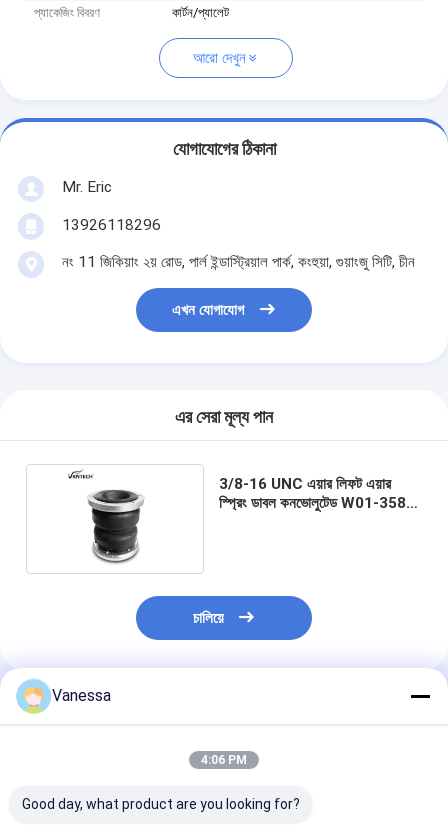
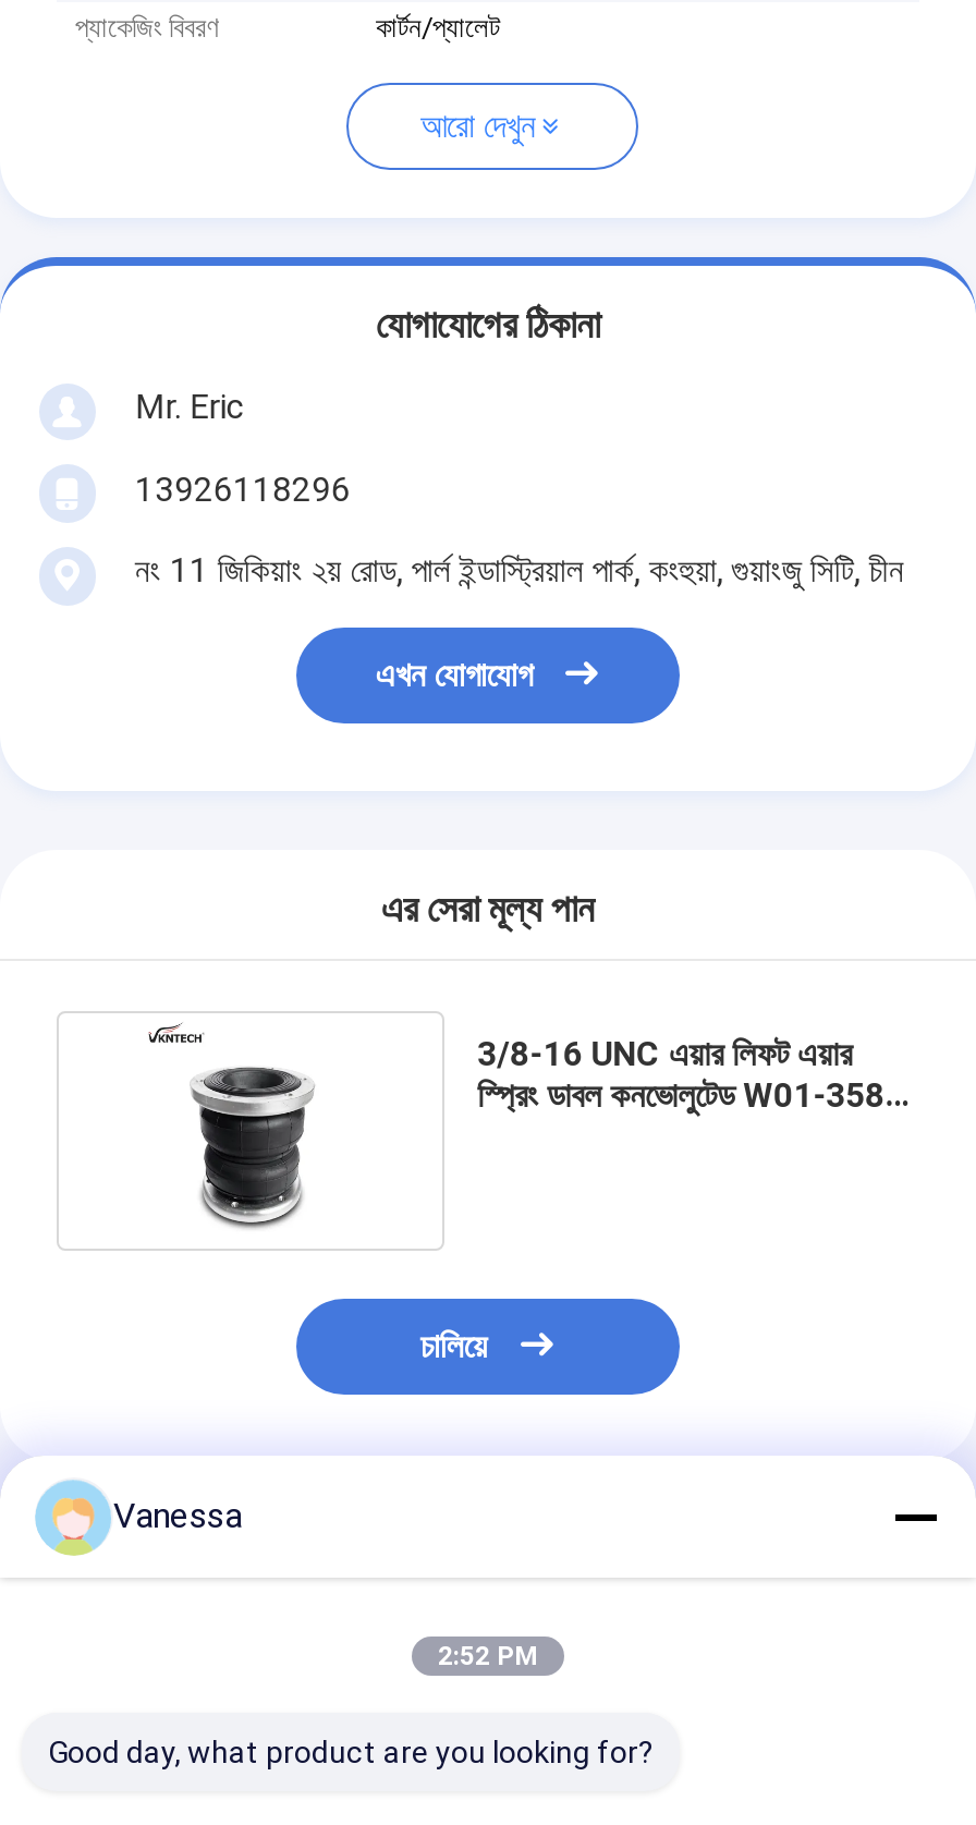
- 4:06 PM
+ 2:52 PM
